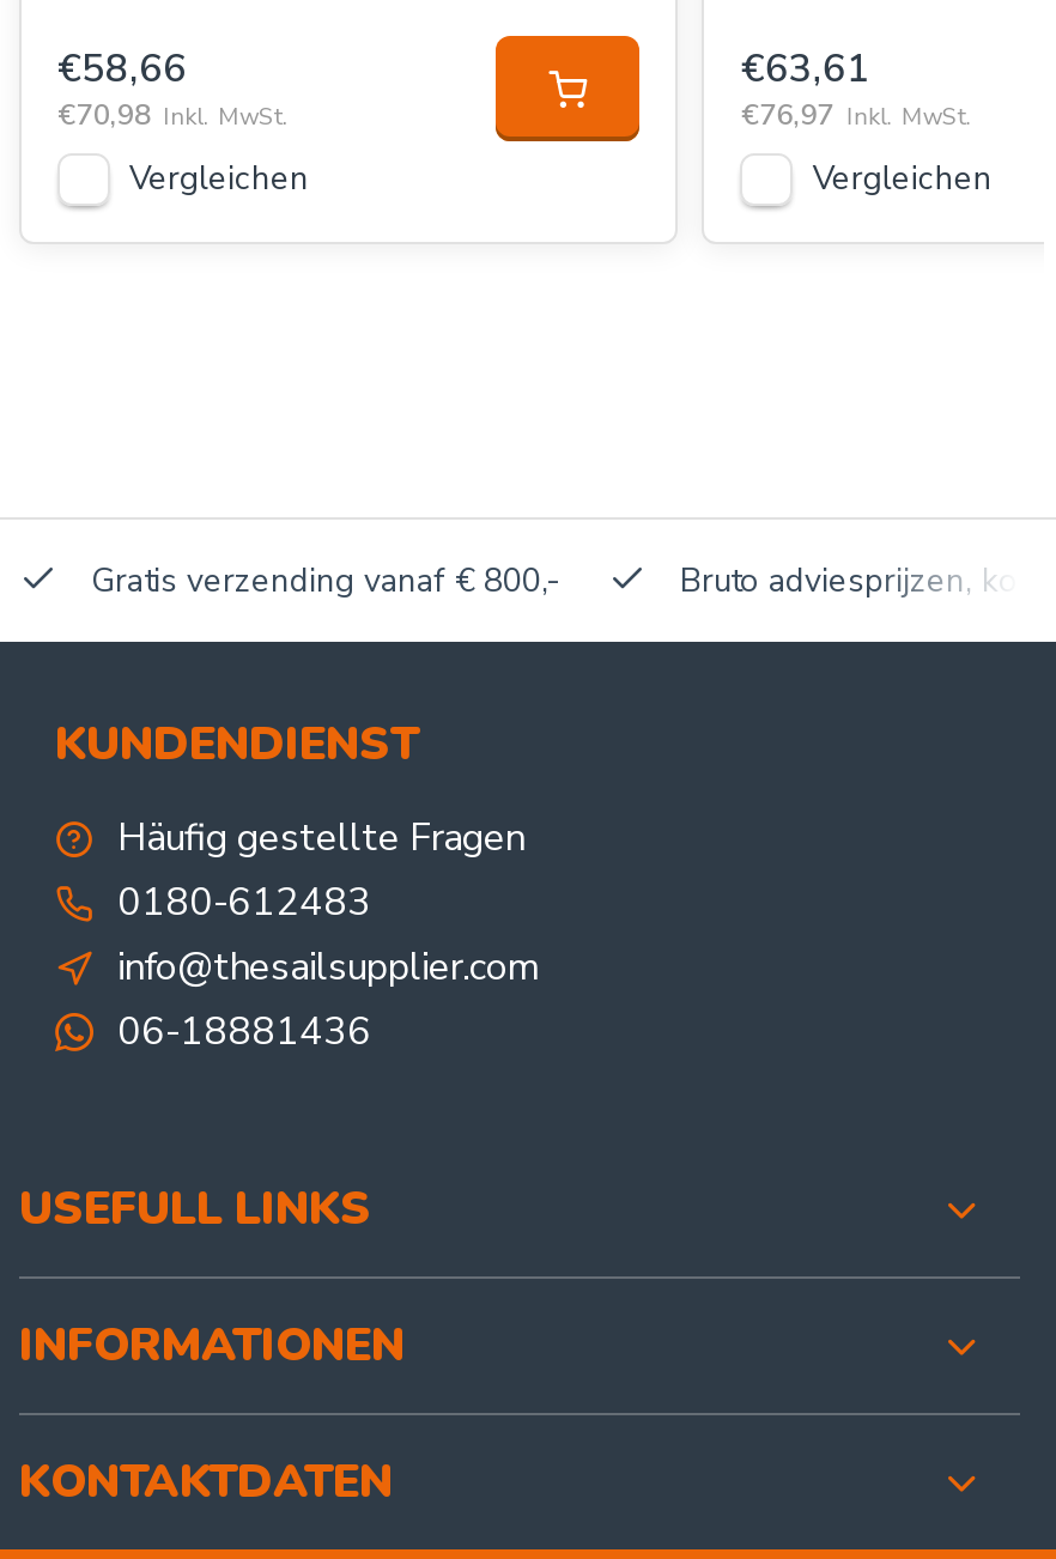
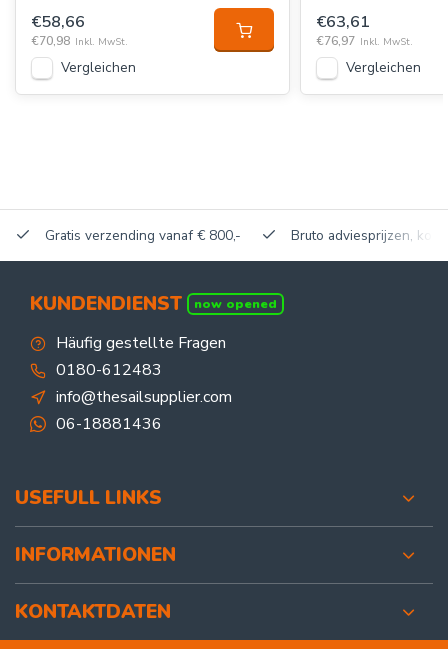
+ now opened
